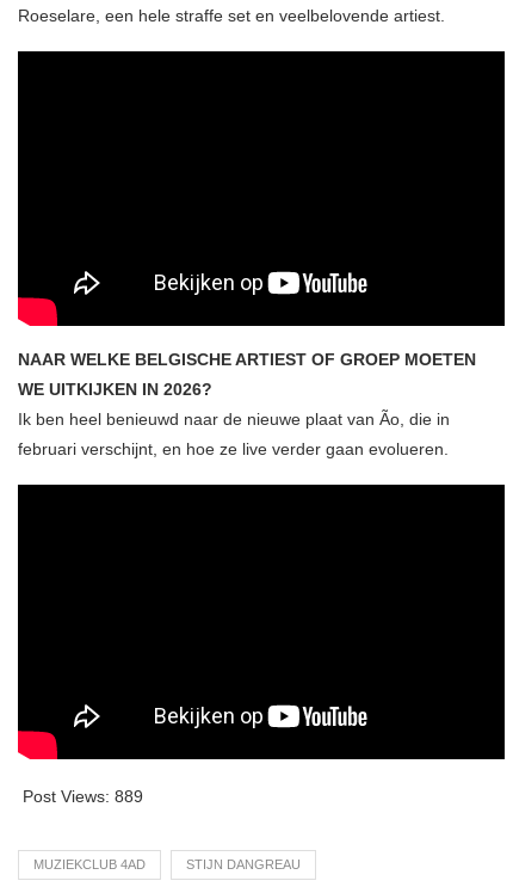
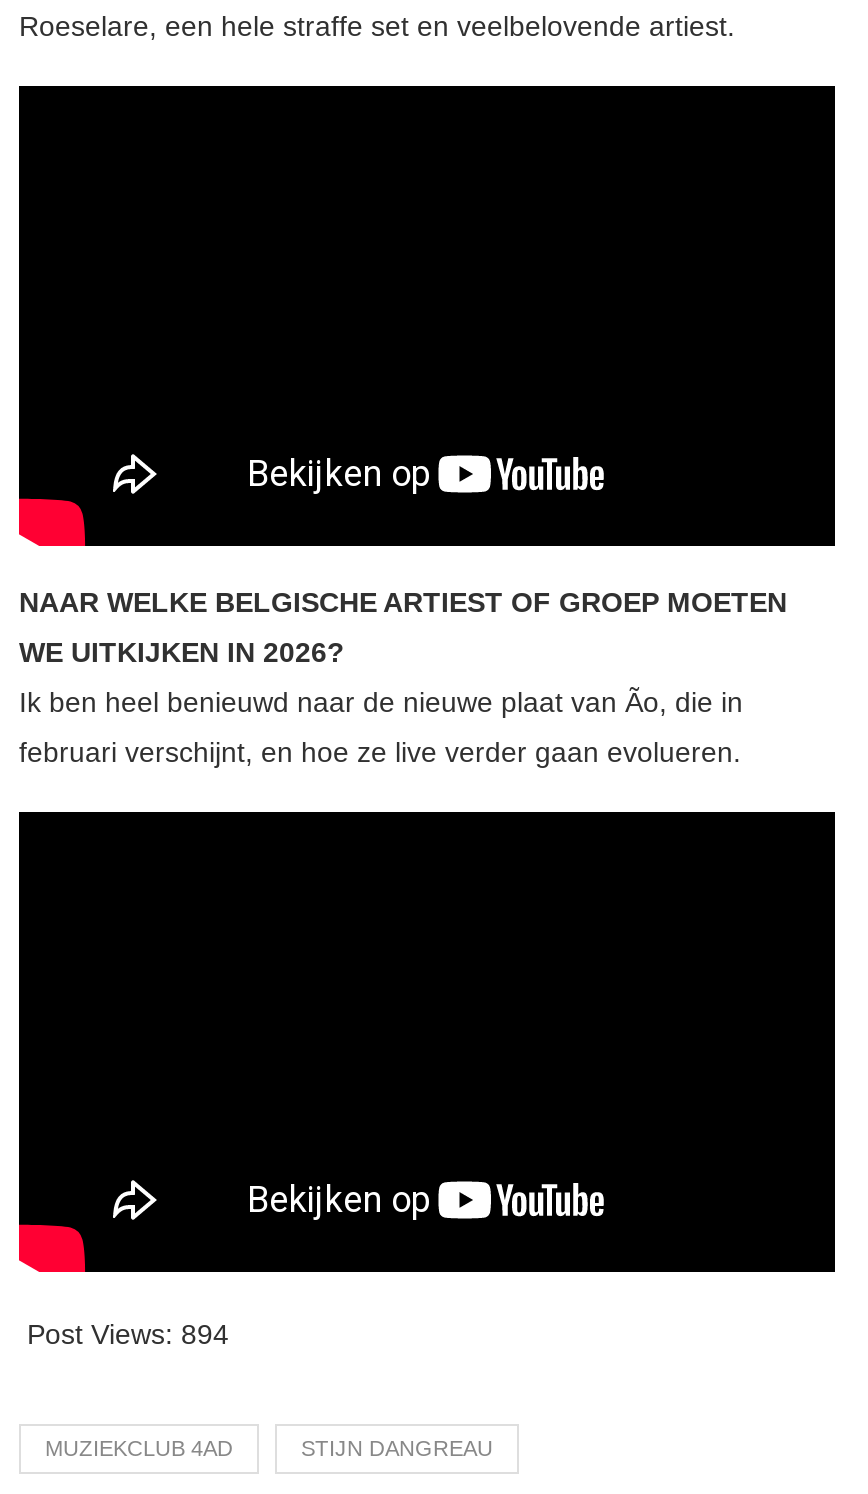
- Post Views: 889
+ Post Views: 894
